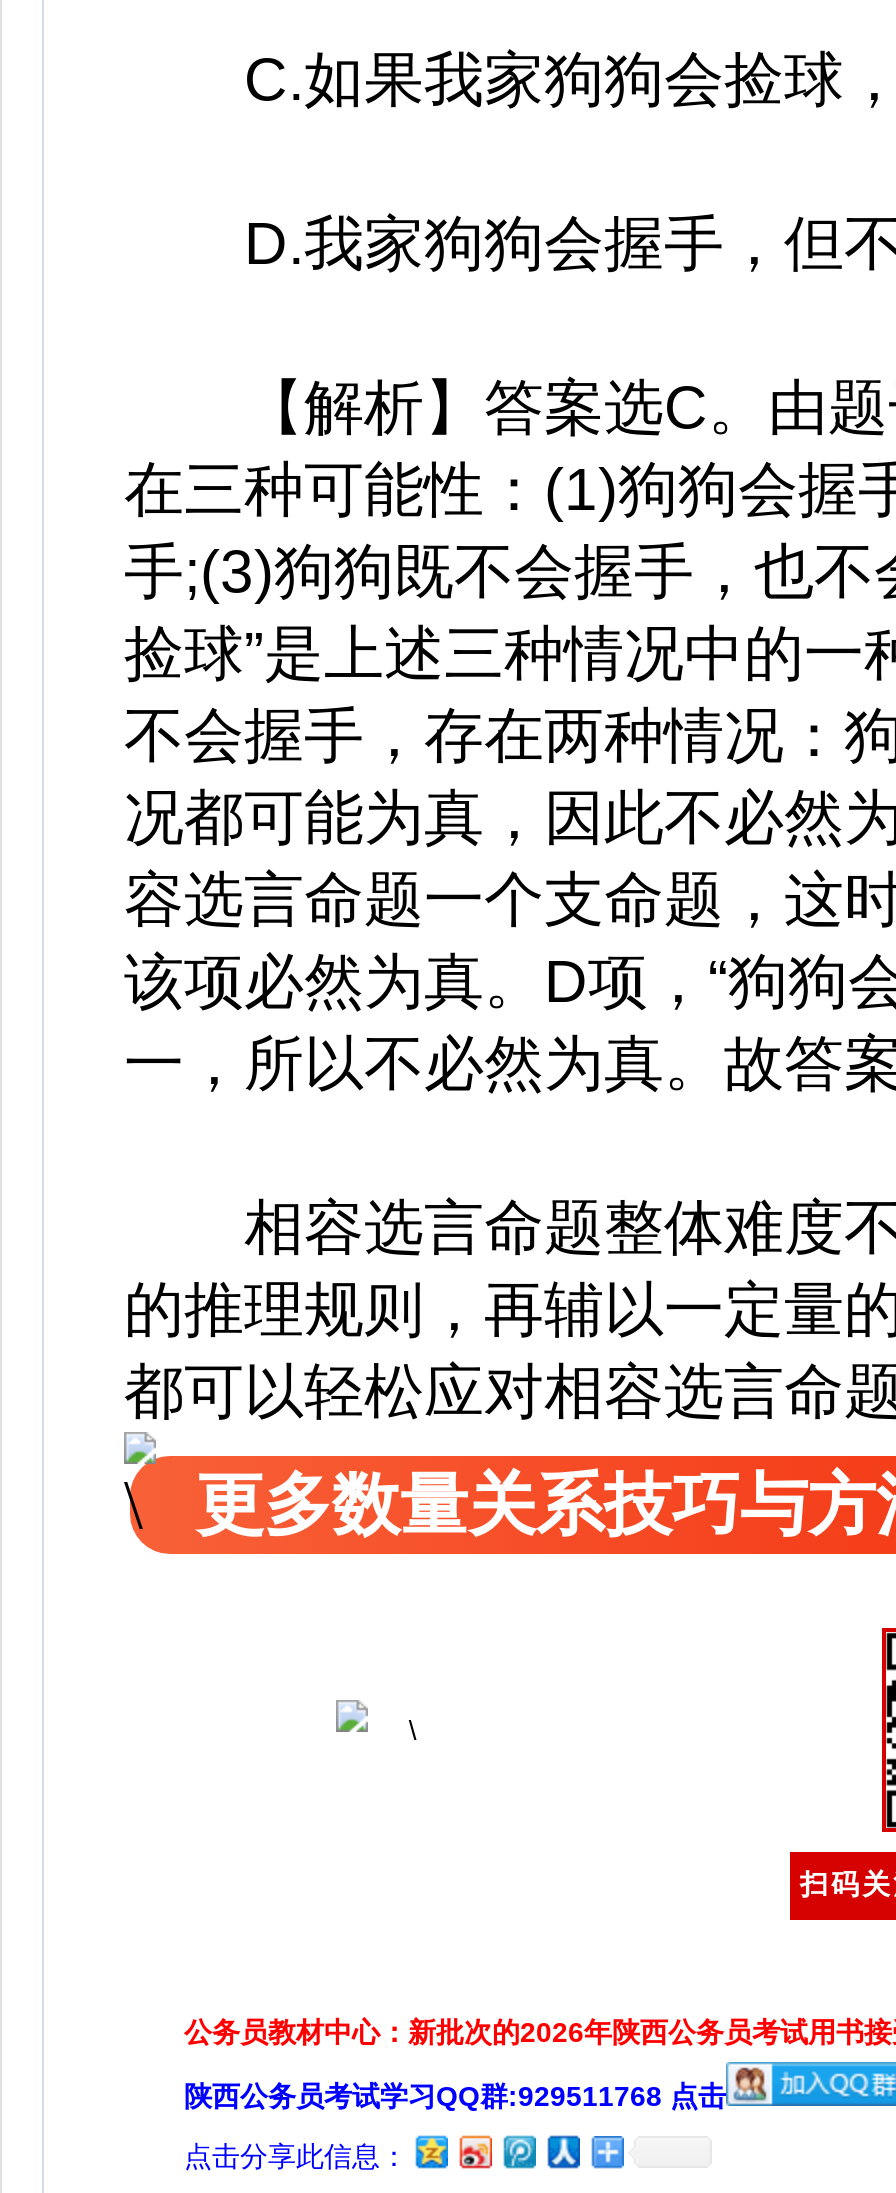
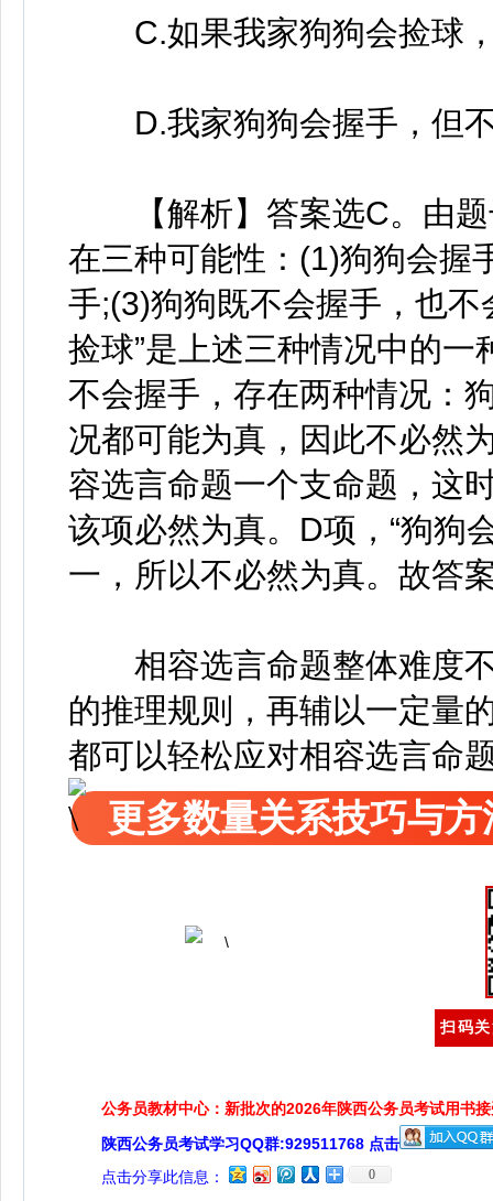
+ 0
